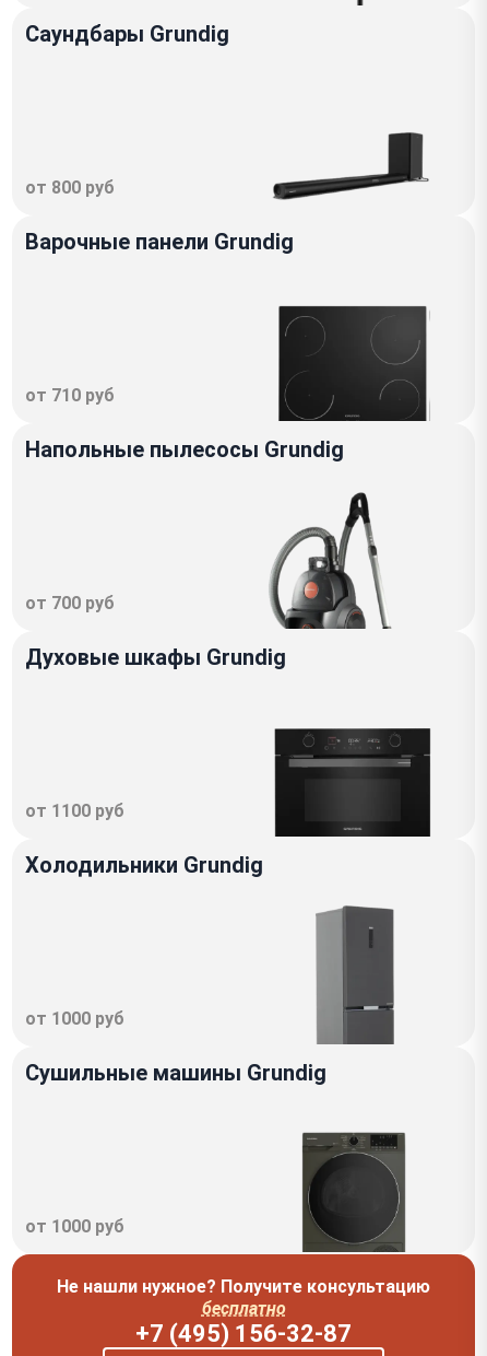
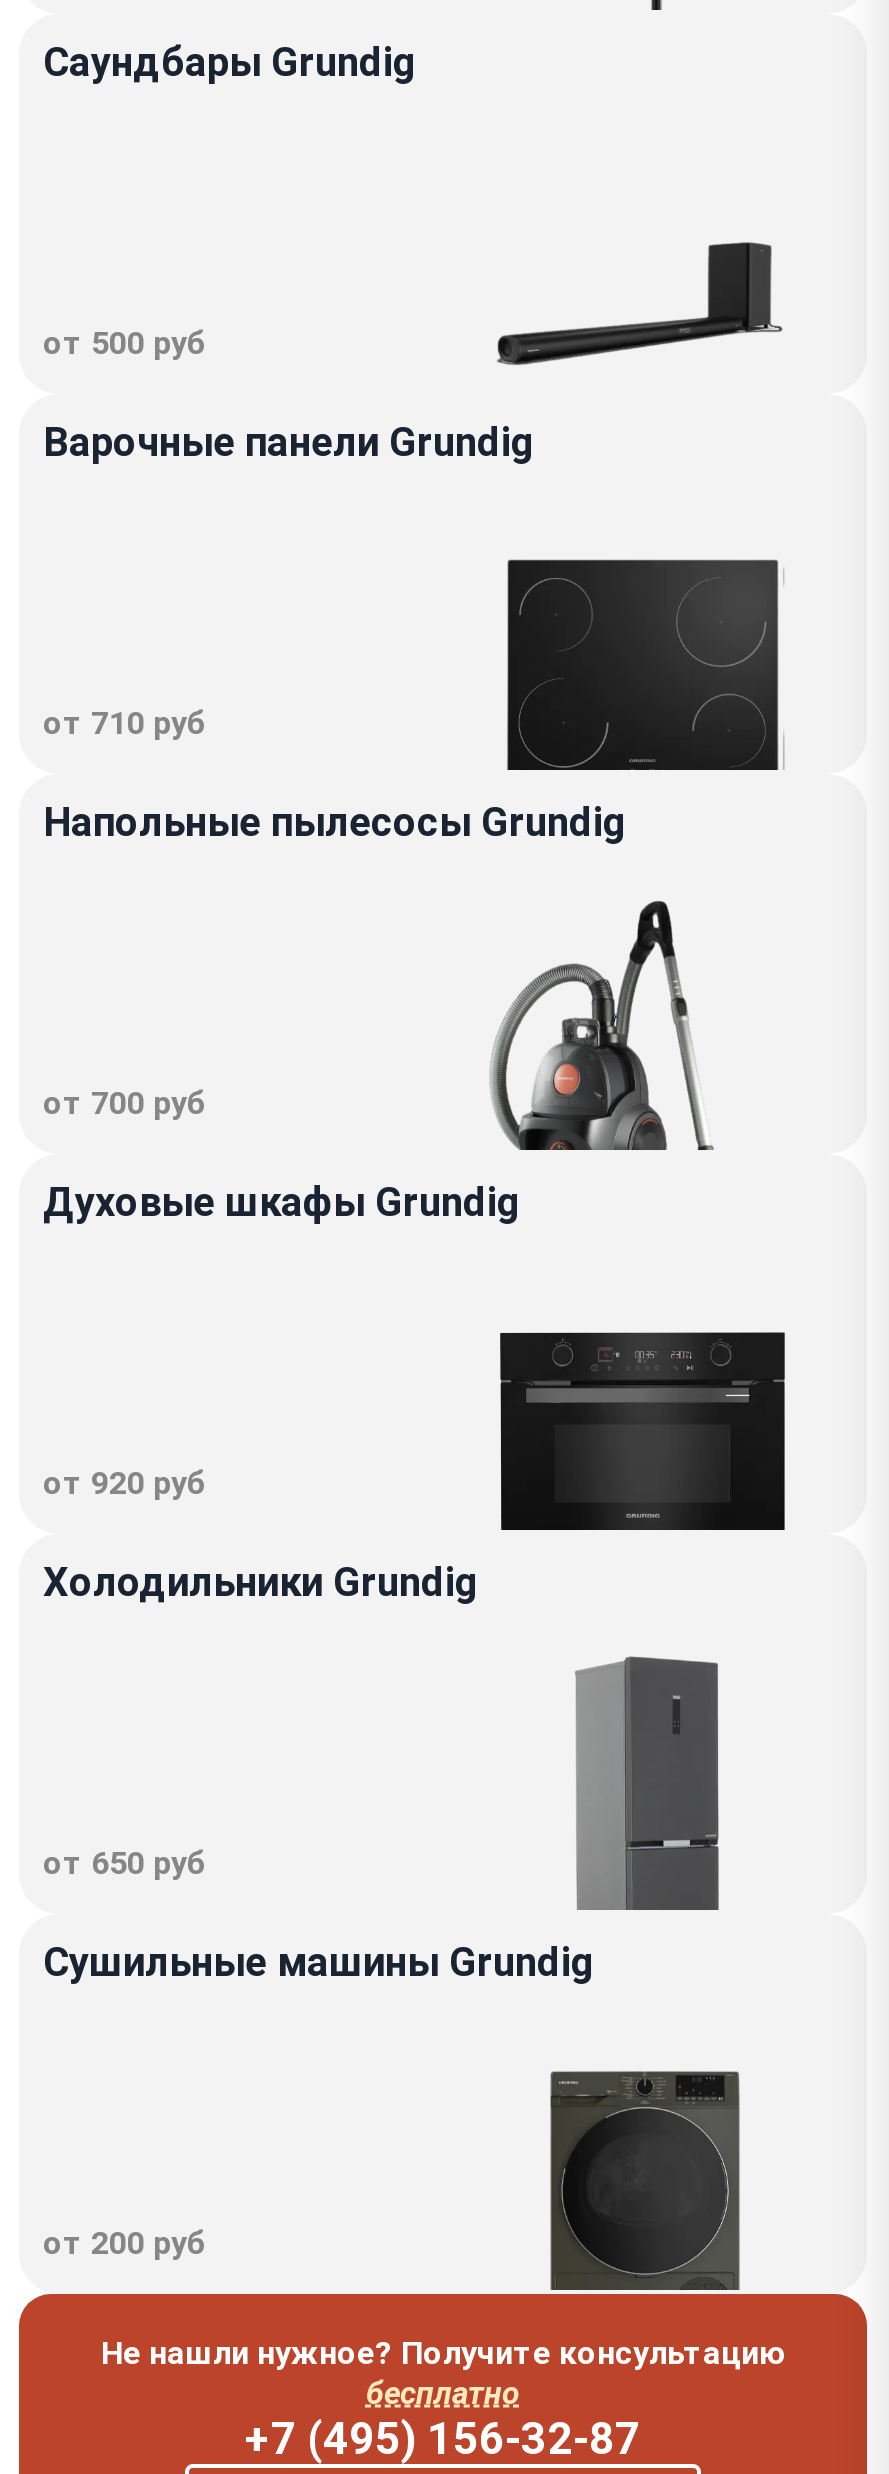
- от 800 руб
+ от 500 руб

- от 1100 руб
+ от 920 руб

- от 1000 руб
+ от 650 руб

- от 1000 руб
+ от 200 руб
